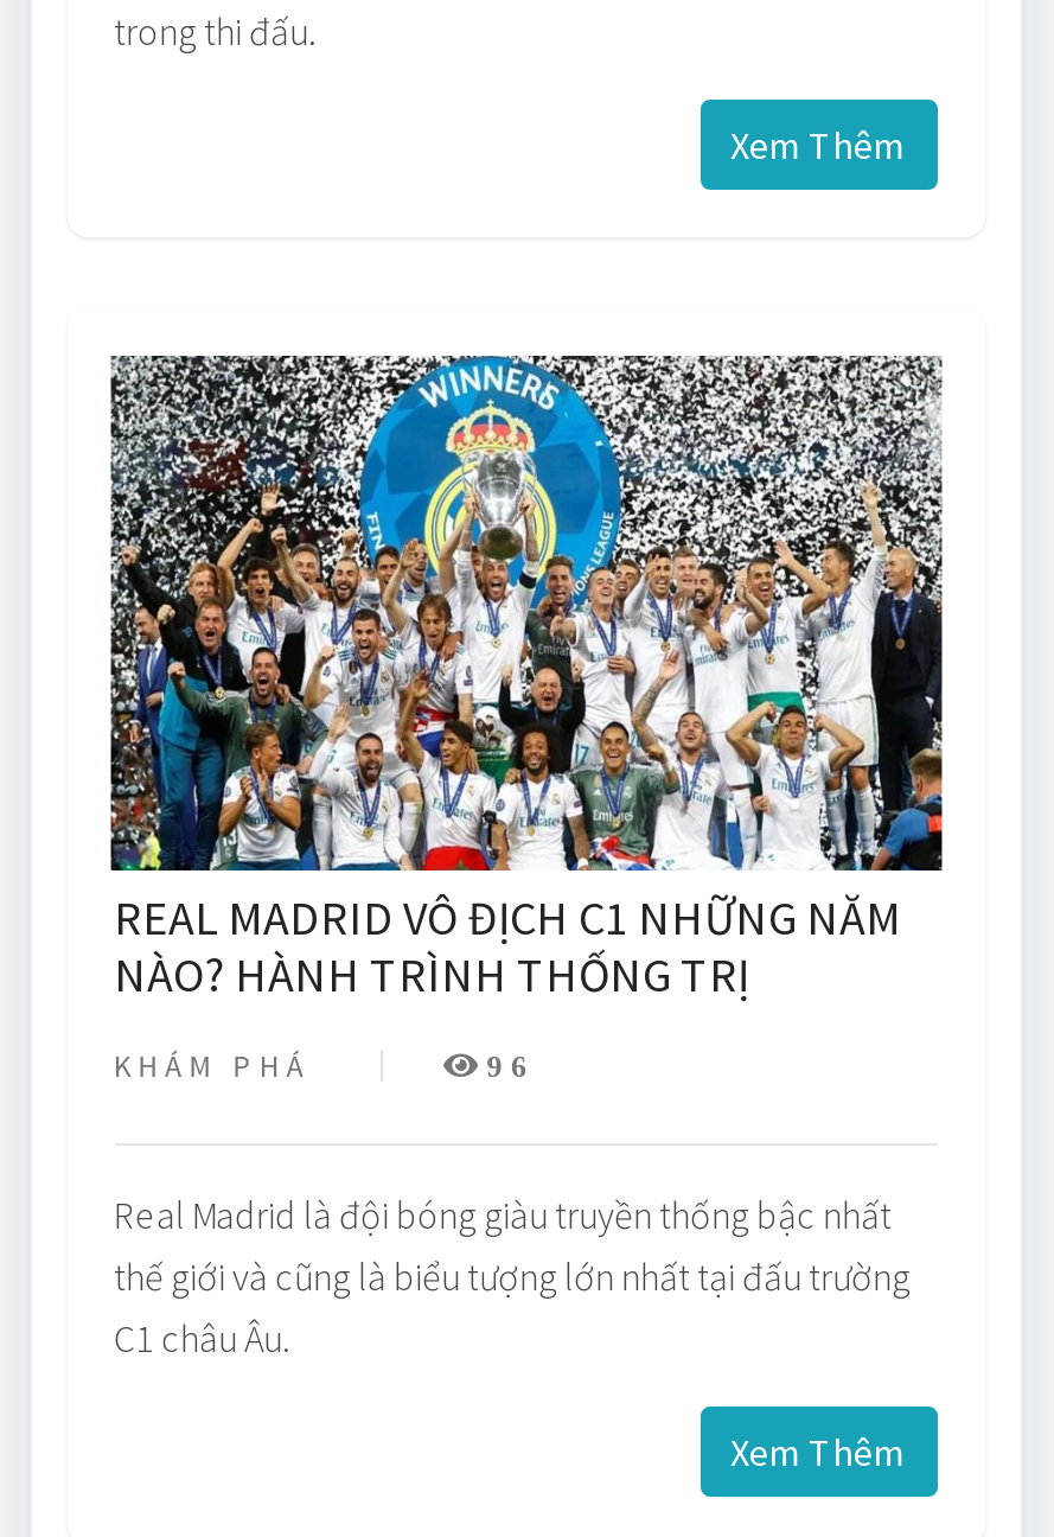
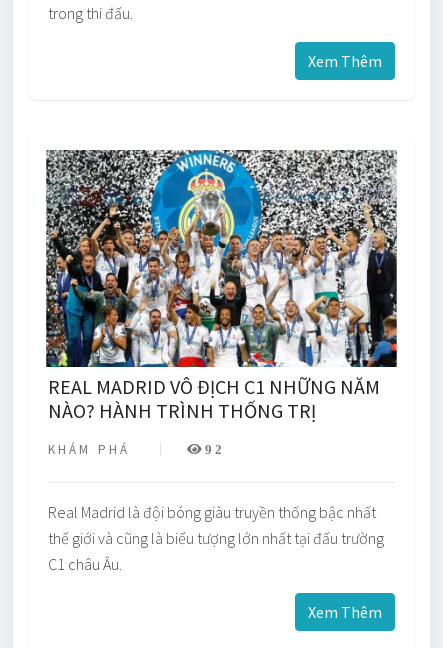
- 96
+ 92
